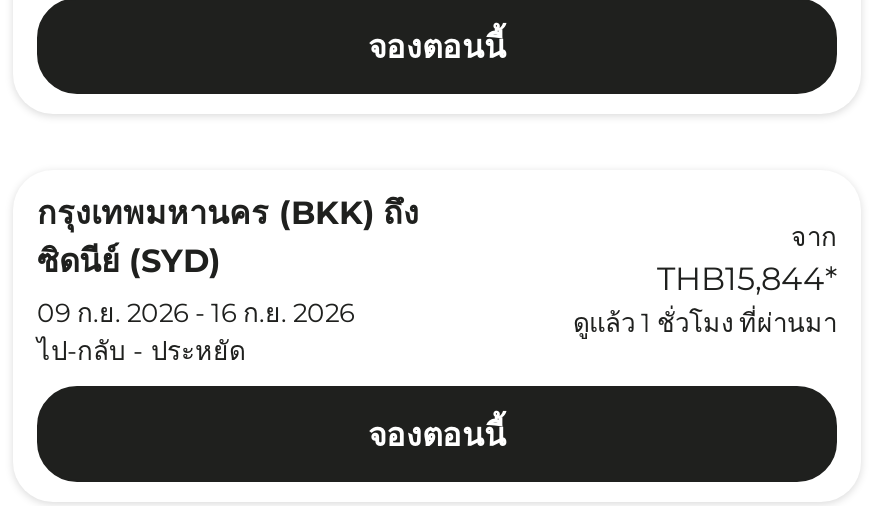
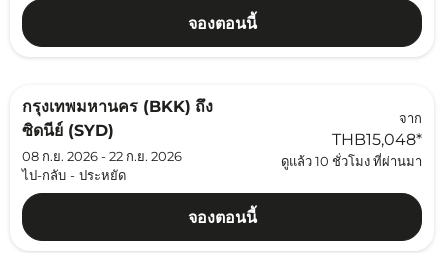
- THB15,844*
- ดูแล้ว 1 ชั่วโมง ที่ผ่านมา
+ THB15,048*
+ ดูแล้ว 10 ชั่วโมง ที่ผ่านมา

- 09 ก.ย. 2026 - 16 ก.ย. 2026
+ 08 ก.ย. 2026 - 22 ก.ย. 2026
